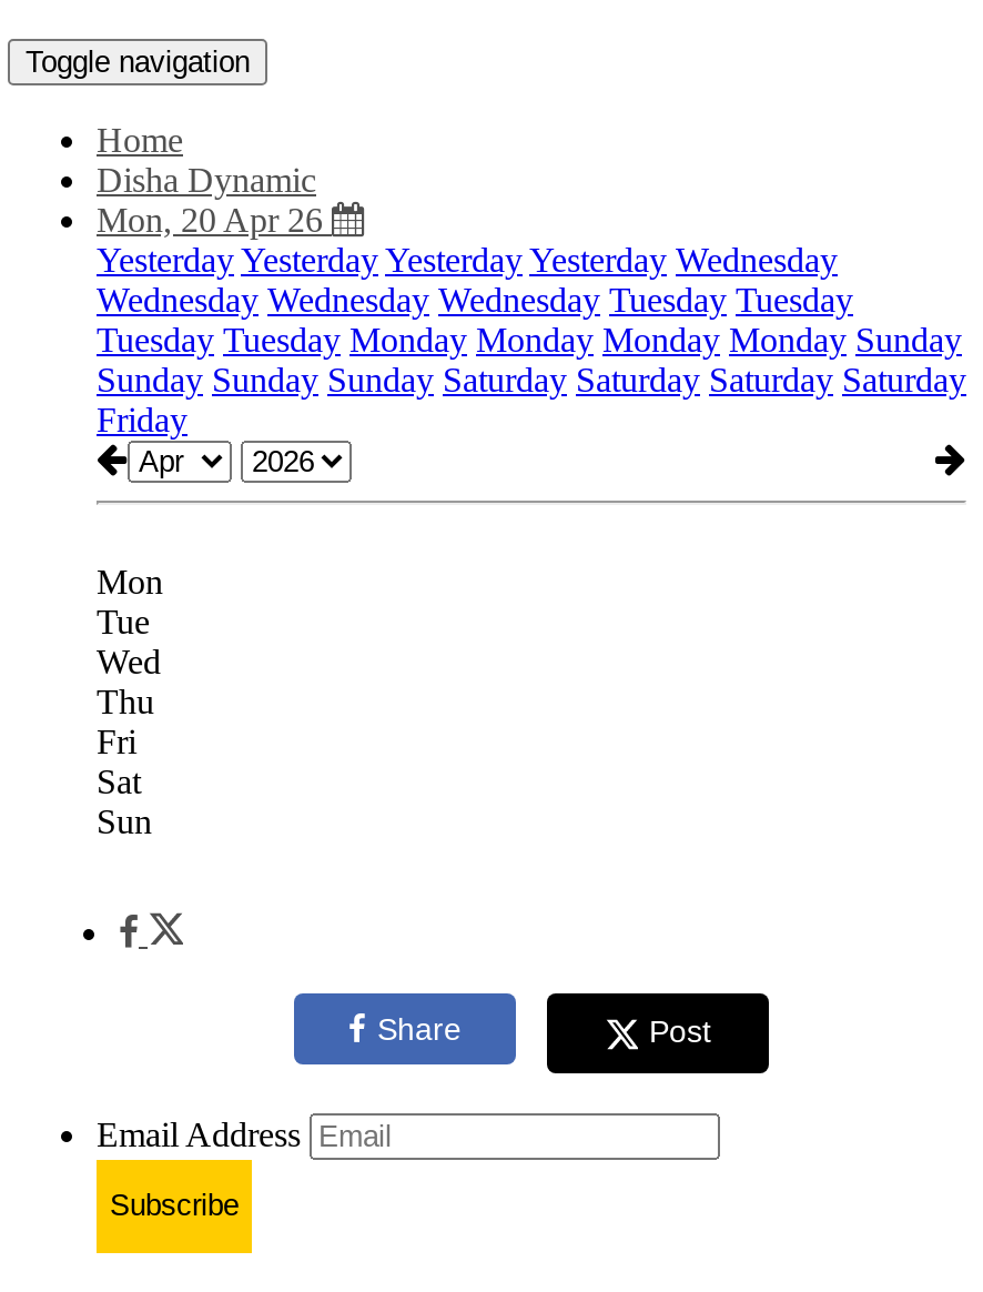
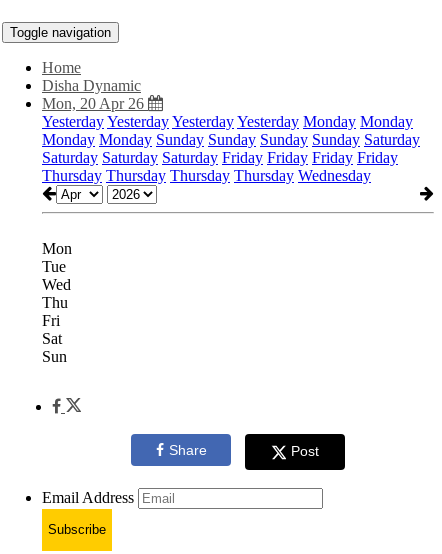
- Yesterday Yesterday Yesterday Yesterday Wednesday
- Wednesday Wednesday Wednesday Tuesday Tuesday
- Tuesday Tuesday Monday Monday Monday Monday Sunday
- Sunday Sunday Sunday Saturday Saturday Saturday Saturday
- Friday
+ Yesterday Yesterday Yesterday Yesterday Monday Monday
+ Monday Monday Sunday Sunday Sunday Sunday Saturday
+ Saturday Saturday Saturday Friday Friday Friday Friday
+ Thursday Thursday Thursday Thursday Wednesday
